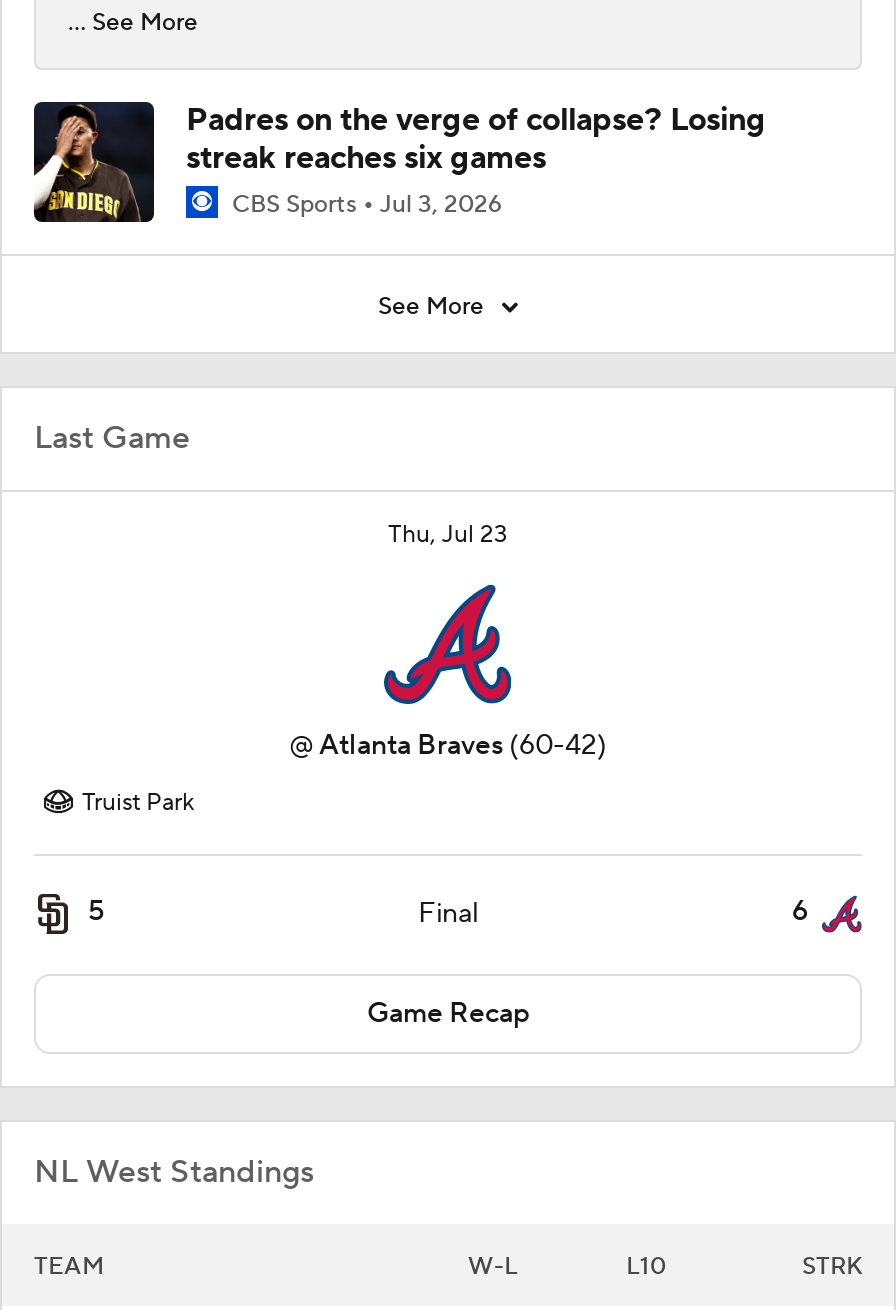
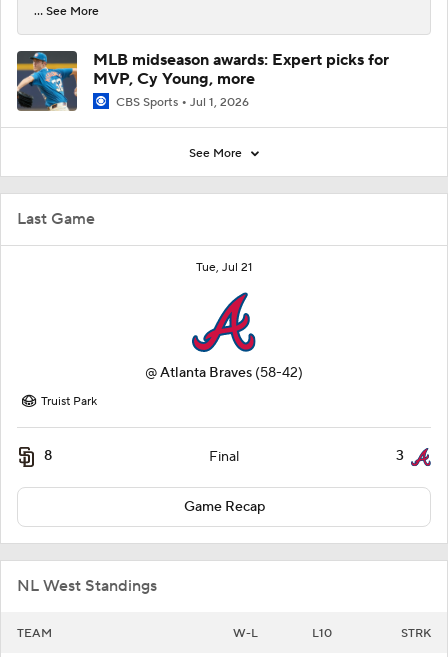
- [image]
- Padres on the verge of collapse? Losing
- streak reaches six games
- CBS Sports Jul 3, 2026
+ [image]
+ MLB midseason awards: Expert picks for
+ MVP, Cy Young, more
+ CBS Sports Jul 1, 2026

- Thu, Jul 23
+ Tue, Jul 21

- @ Atlanta Braves (60-42)
+ @ Atlanta Braves (58-42)

- 5
+ 8

- 6
+ 3
